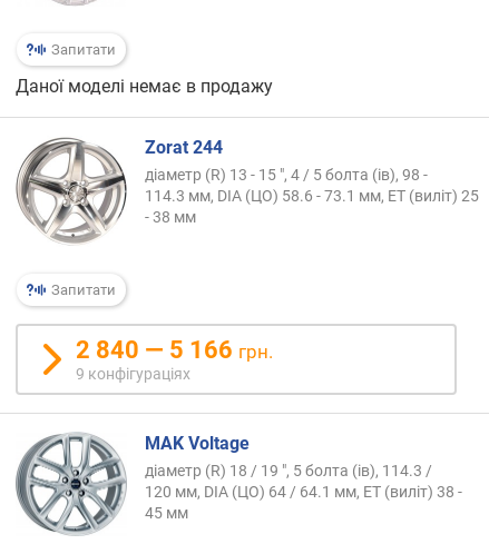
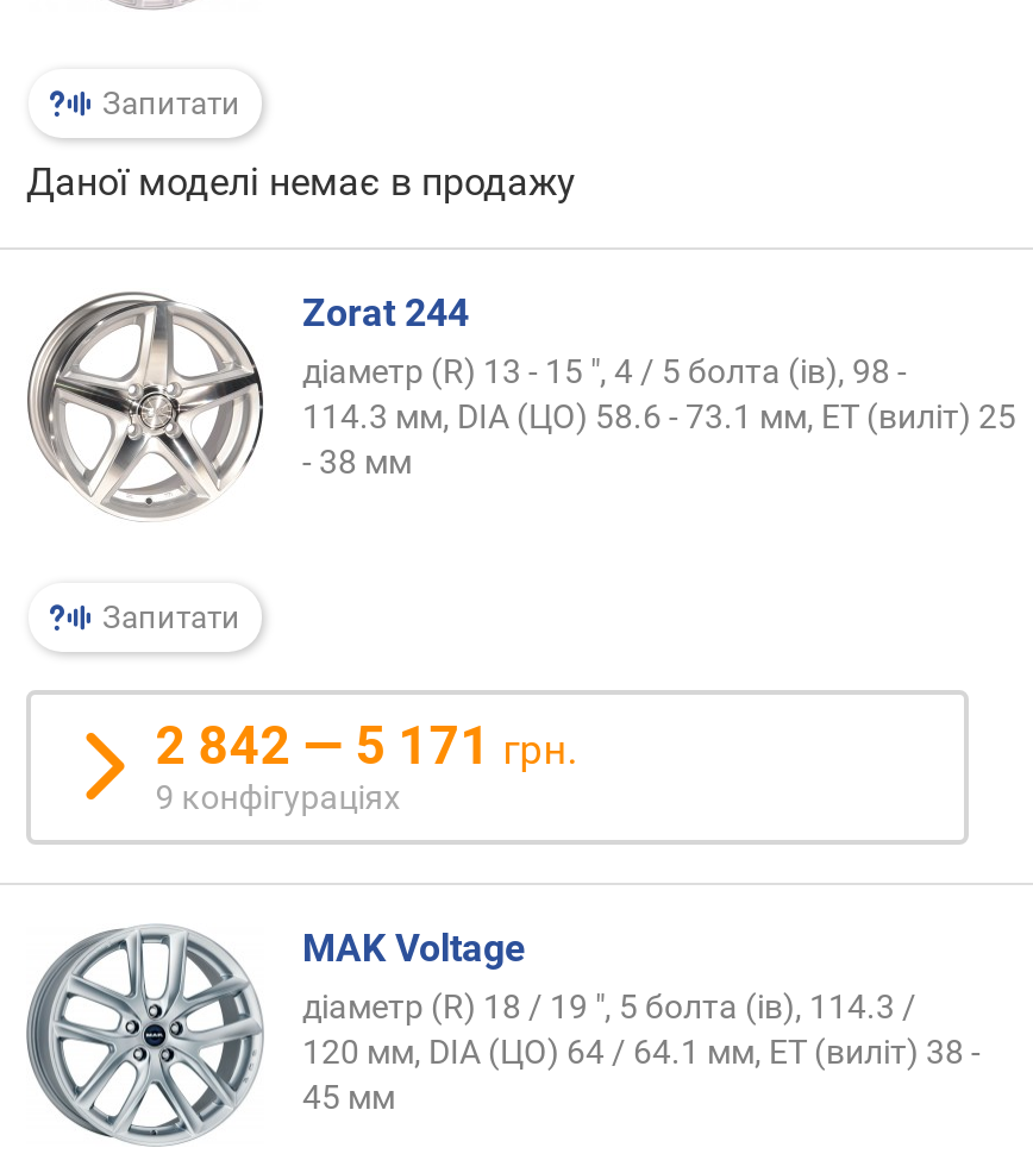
- 2 840 — 5 166 грн.
+ 2 842 — 5 171 грн.
